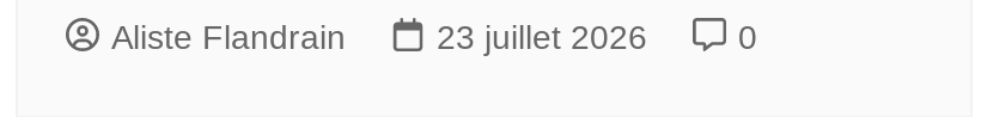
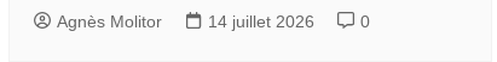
- Aliste Flandrain
- 23 juillet 2026
+ Agnès Molitor
+ 14 juillet 2026
